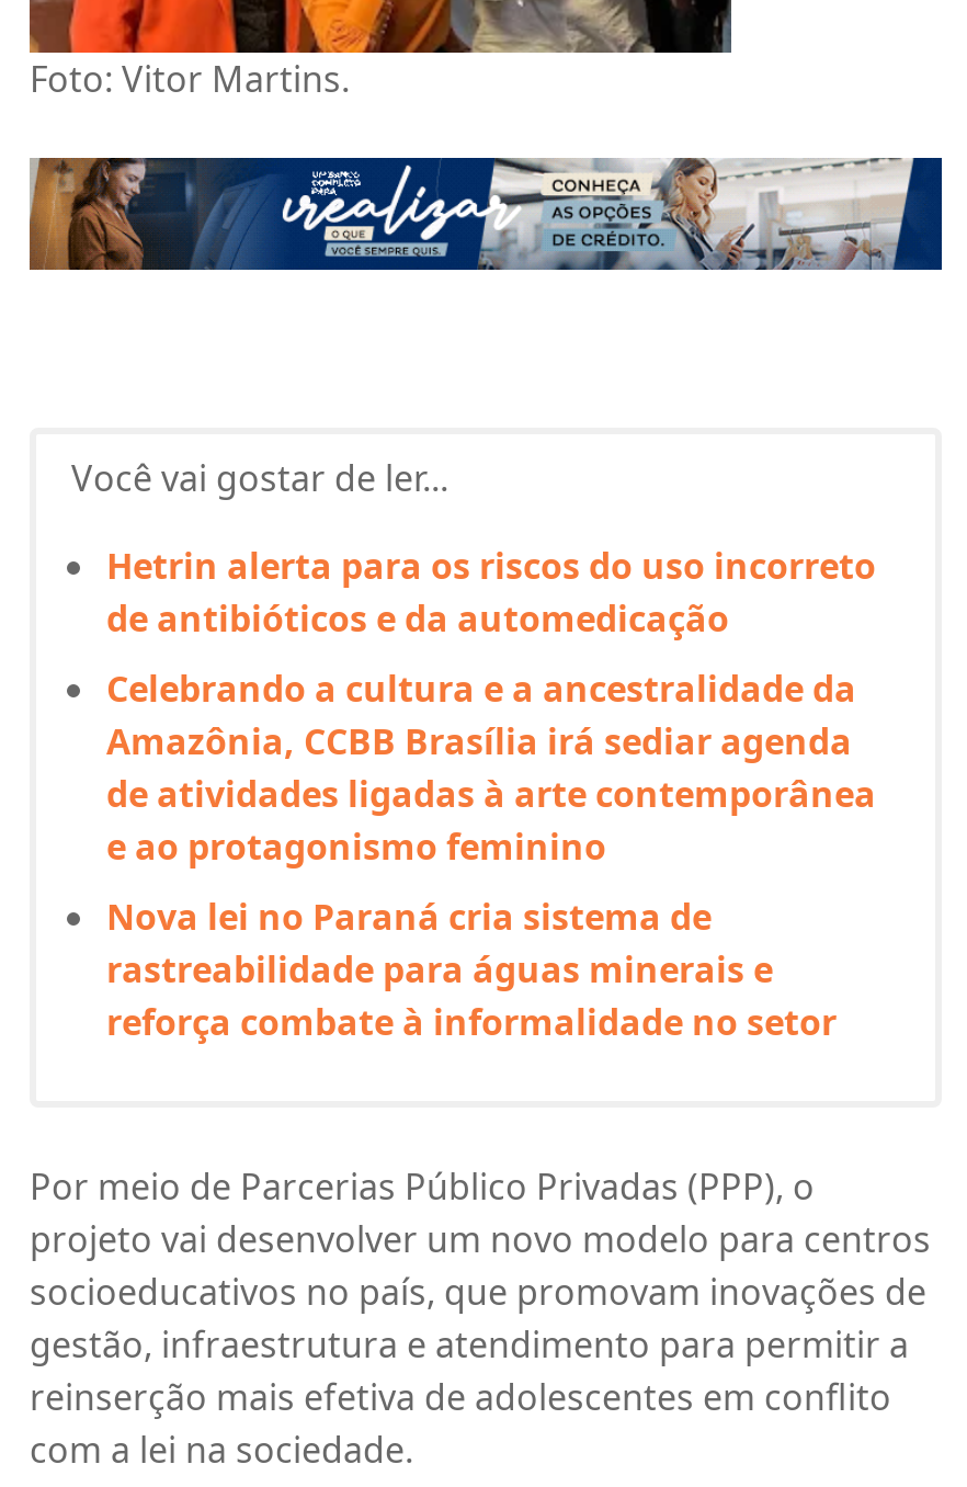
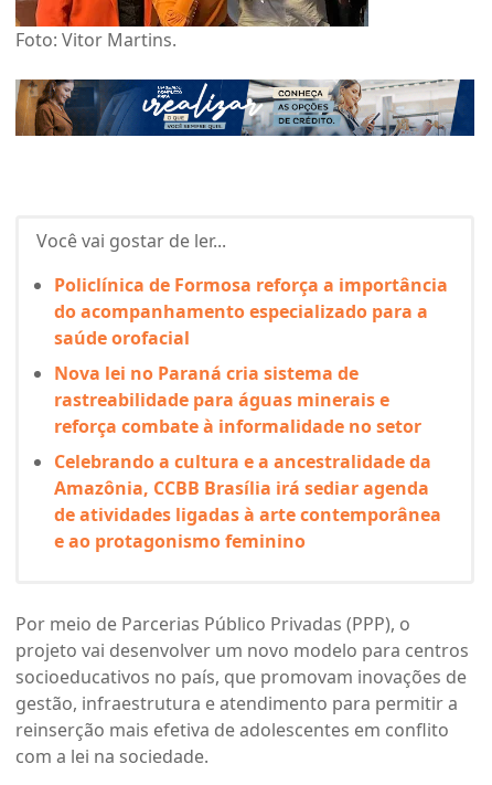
- Hetrin alerta para os riscos do uso incorreto
- de antibióticos e da automedicação
+ Policlínica de Formosa reforça a importância
+ do acompanhamento especializado para a
+ saúde orofacial

moved down: Celebrando a cultura e a ancestralidade da | Amazônia, CCBB Brasília irá sediar agenda | de atividades ligadas à arte contemporânea | e ao protagonismo feminino

moved up: Nova lei no Paraná cria sistema de | rastreabilidade para águas minerais e | reforça combate à informalidade no setor
